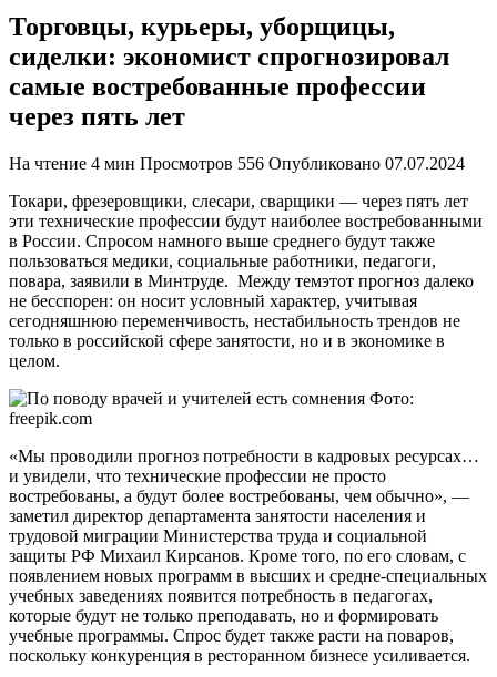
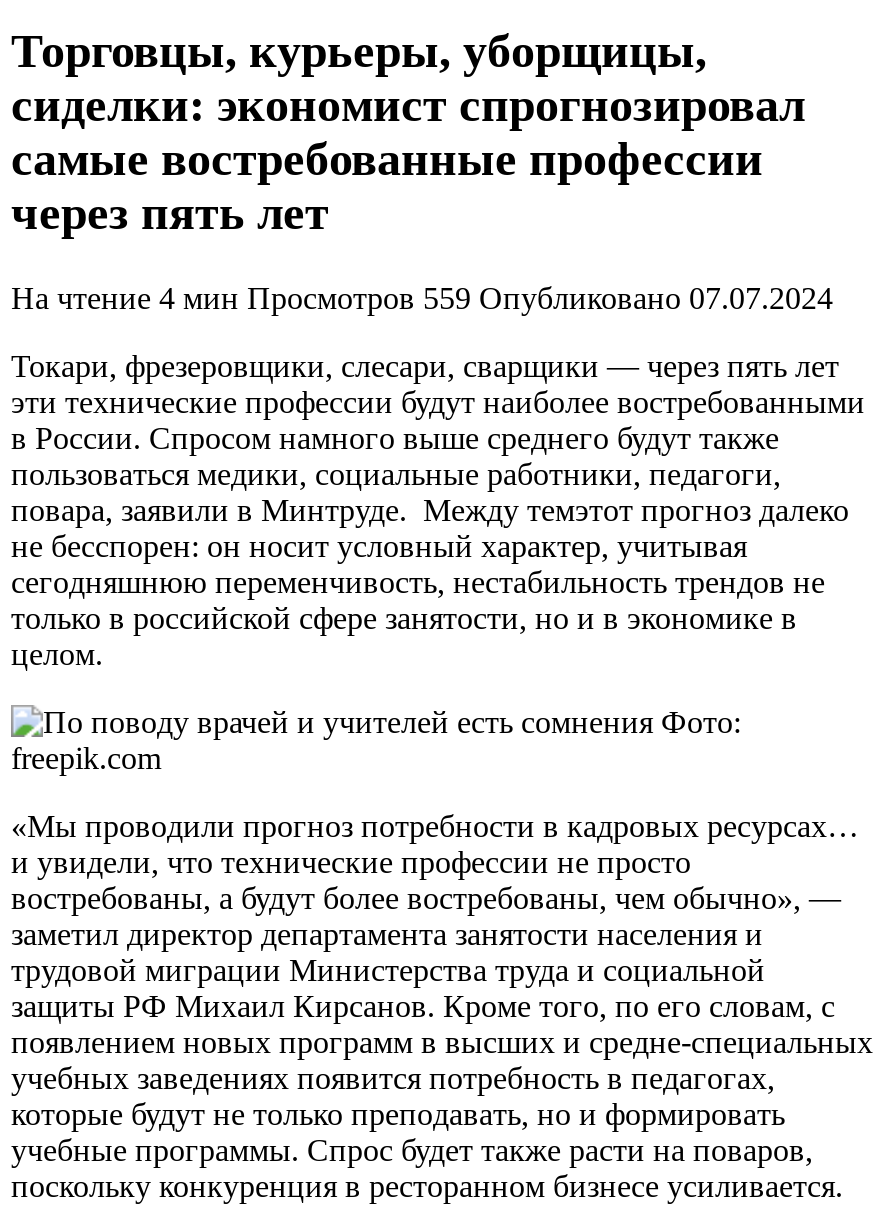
- На чтение 4 мин Просмотров 556 Опубликовано 07.07.2024
+ На чтение 4 мин Просмотров 559 Опубликовано 07.07.2024
